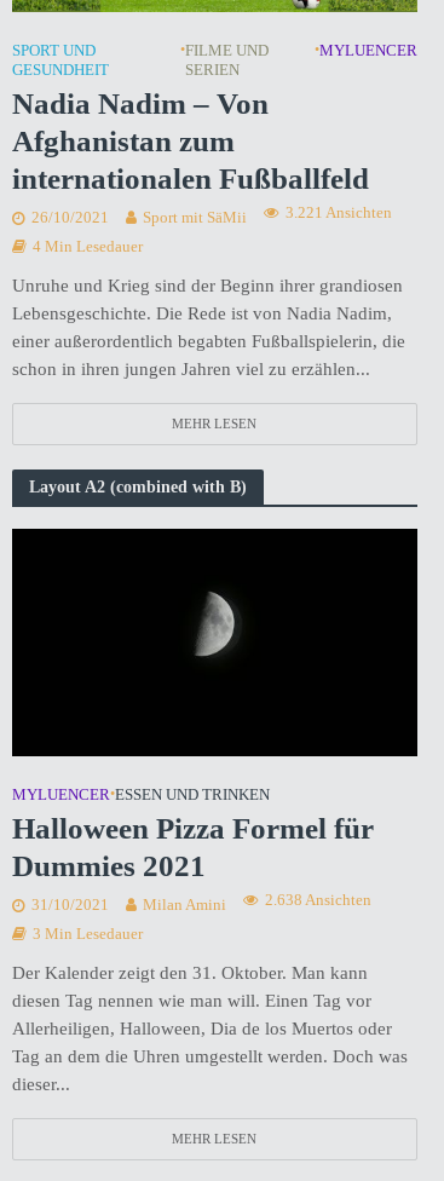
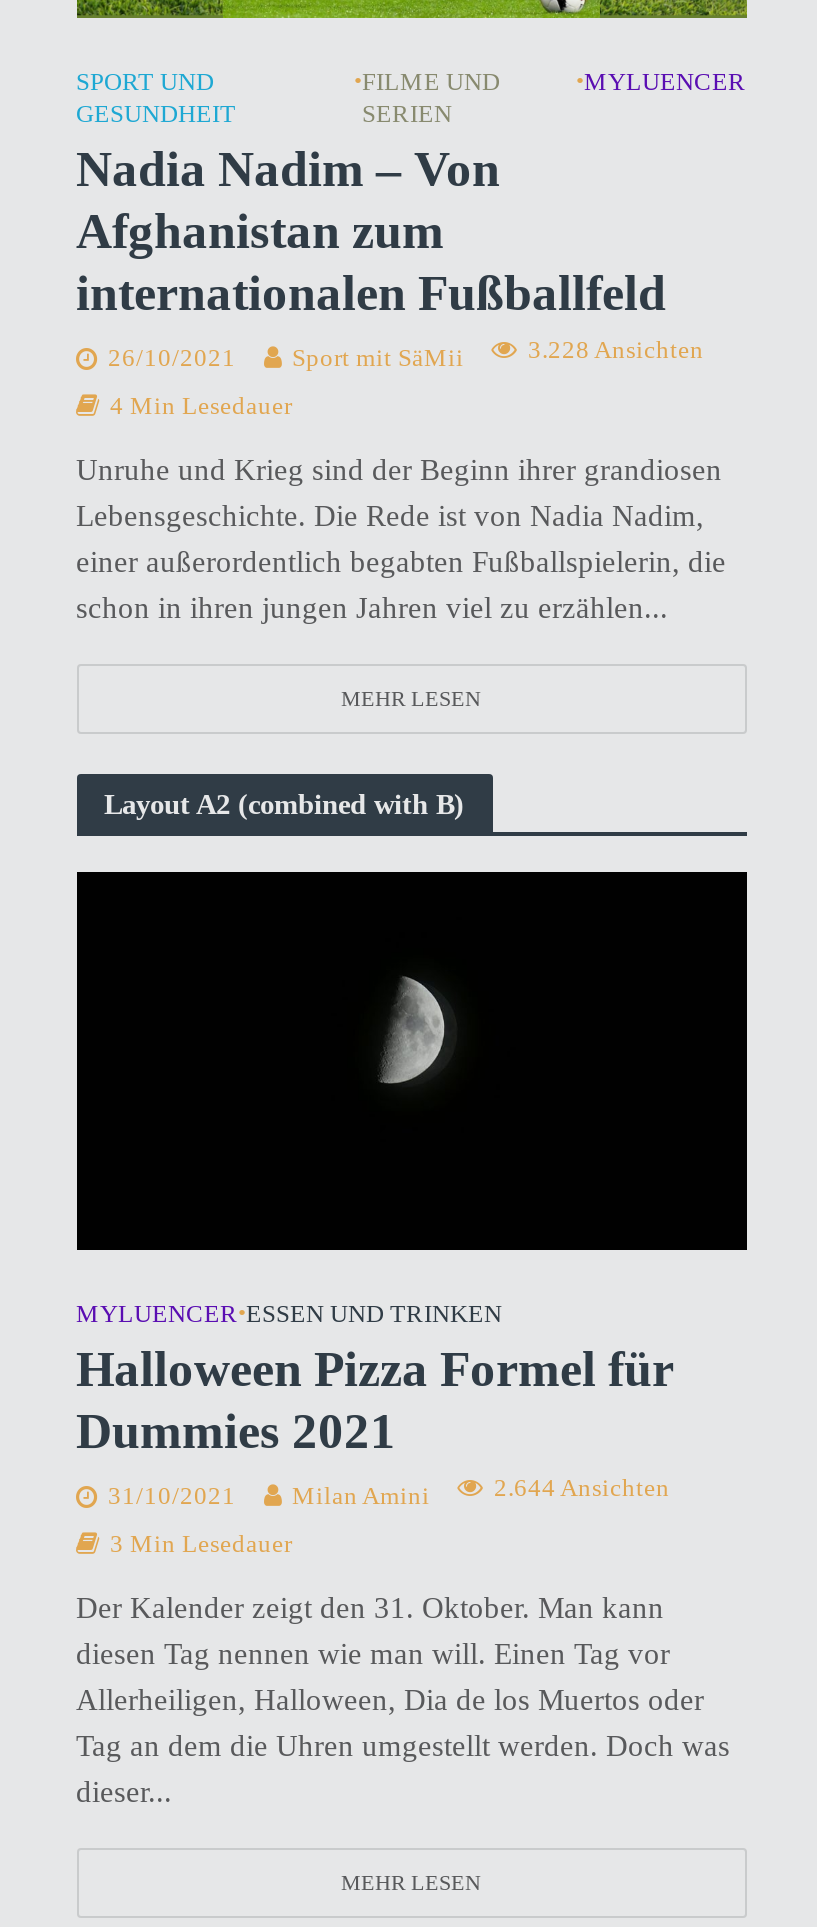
- 3.221 Ansichten
+ 3.228 Ansichten

- 2.638 Ansichten
+ 2.644 Ansichten
